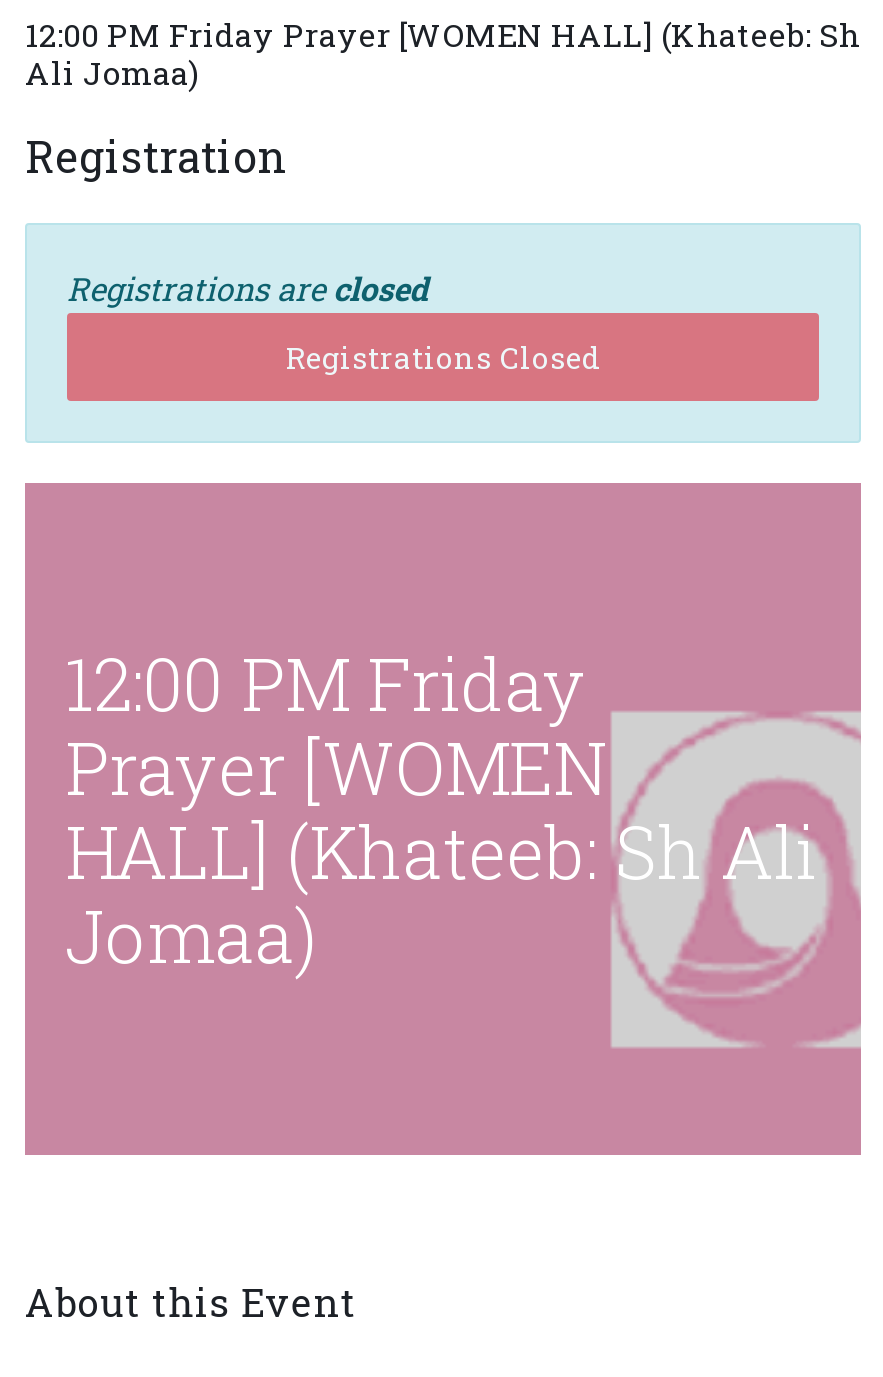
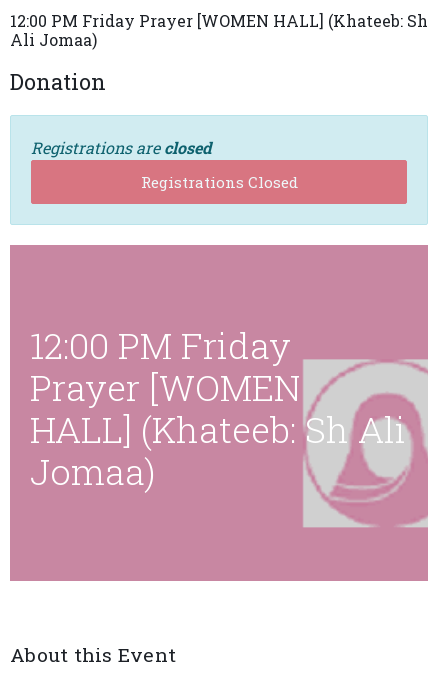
- Registration
+ Donation
